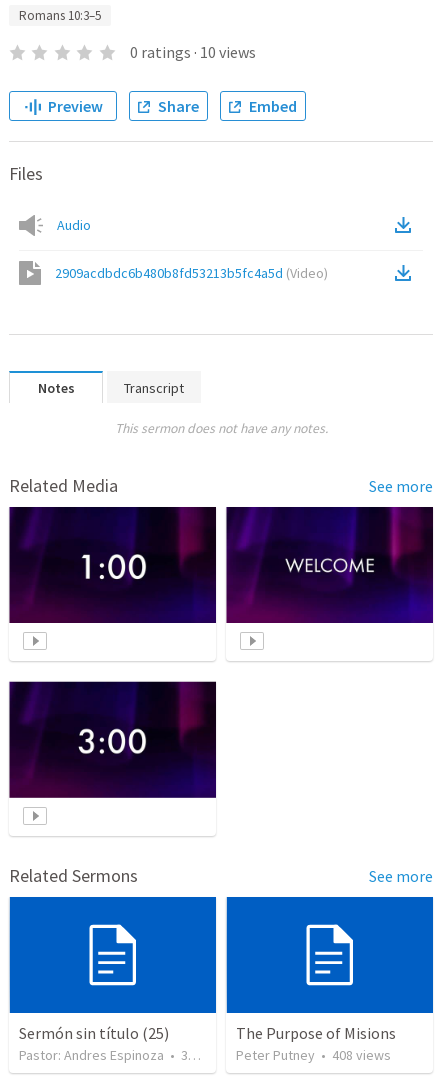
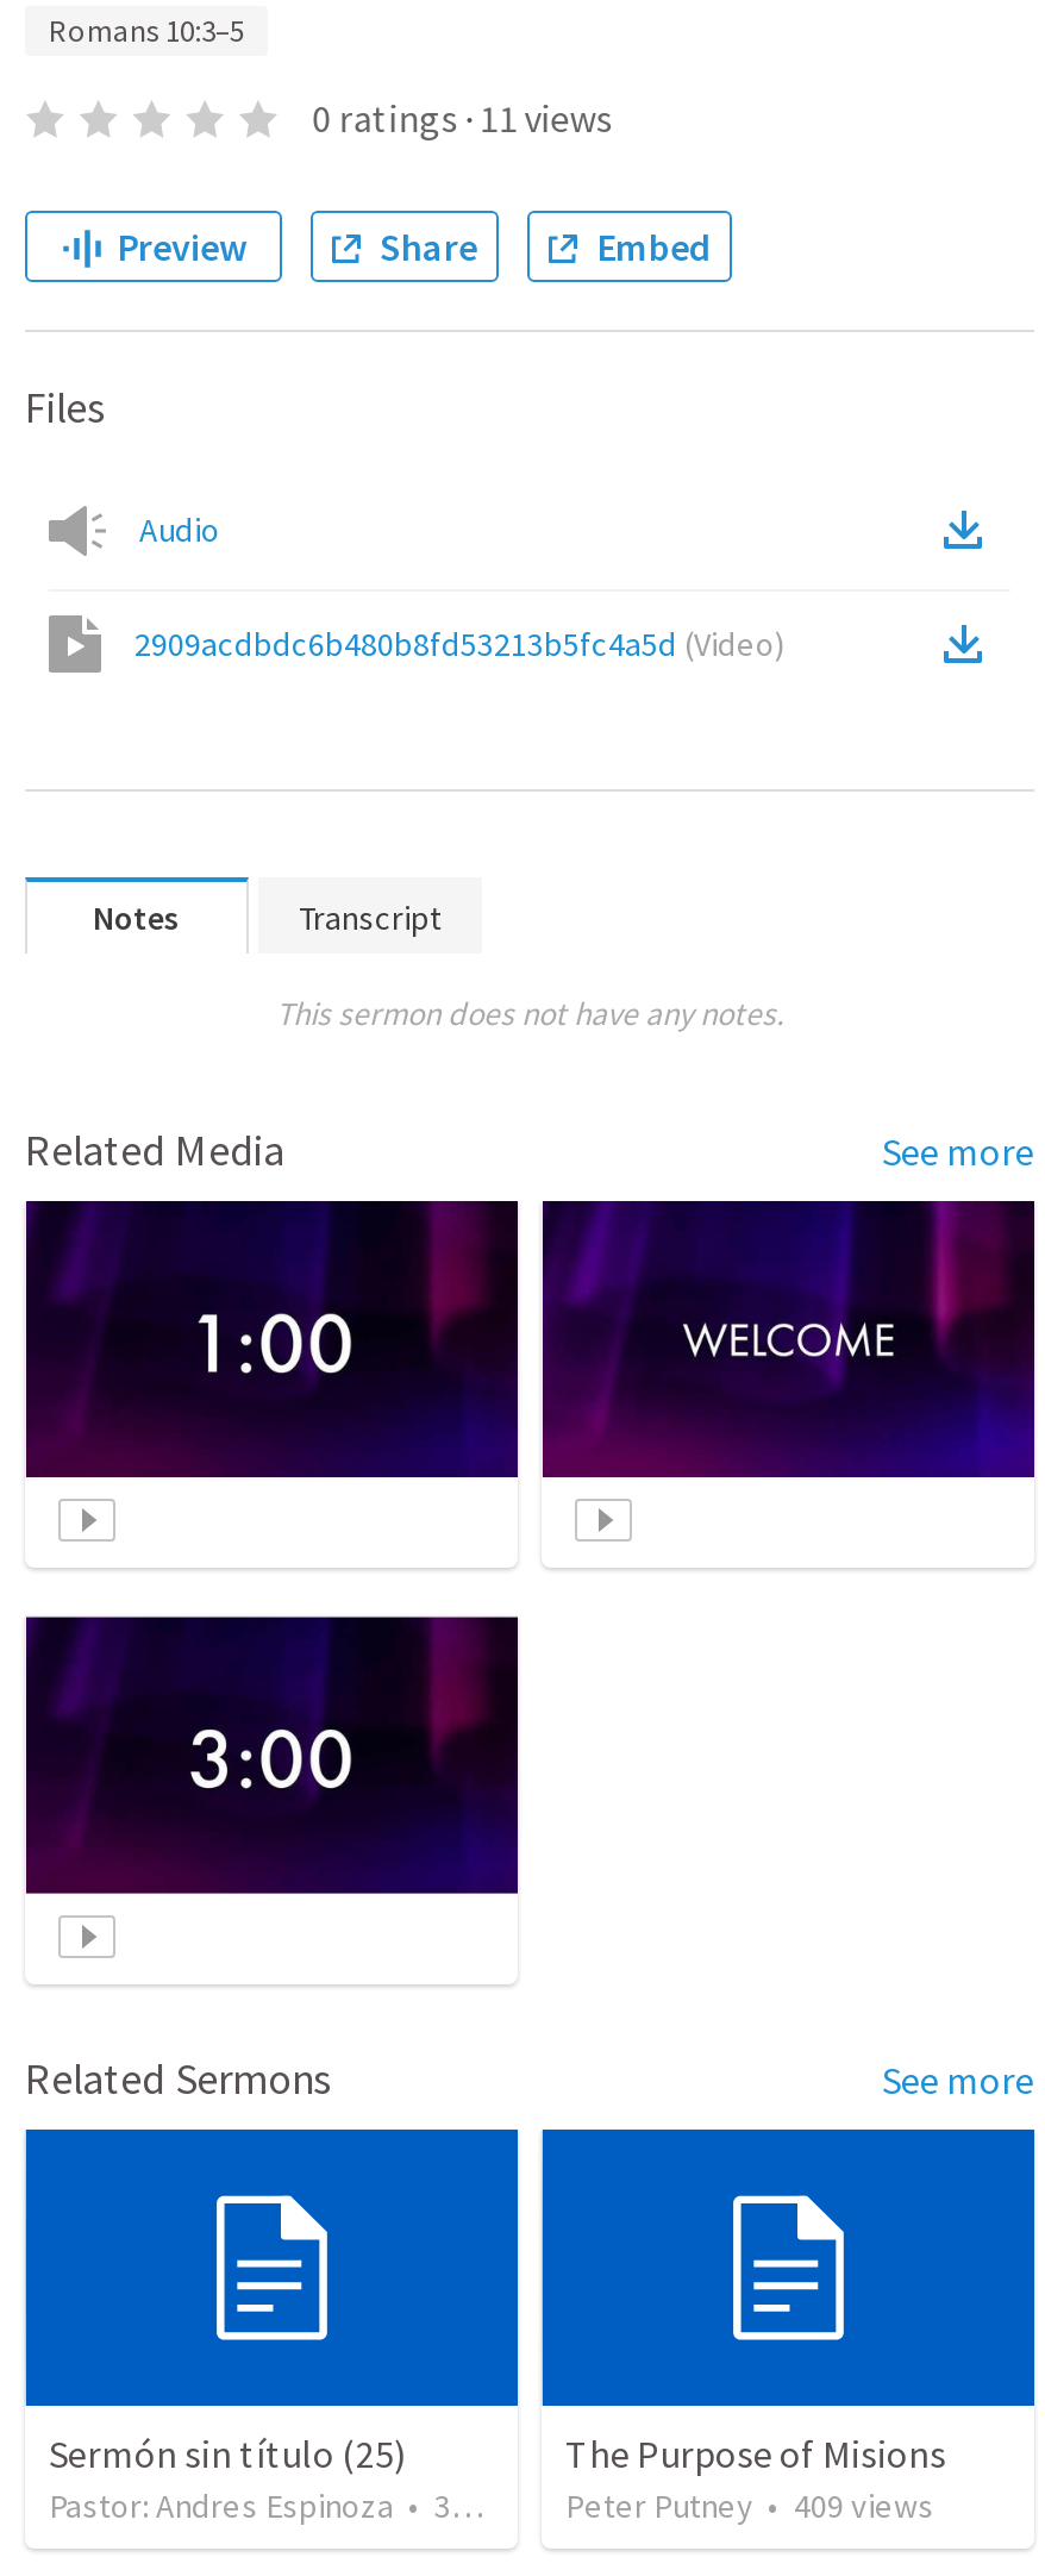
- 0 ratings · 10 views
+ 0 ratings · 11 views

- Peter Putney • 408 views
+ Peter Putney • 409 views
